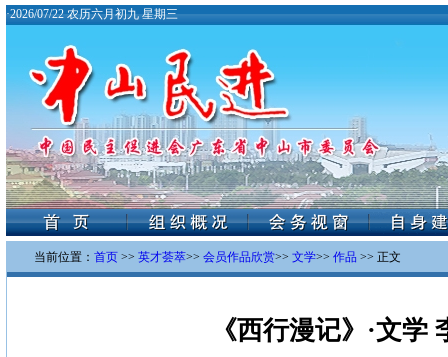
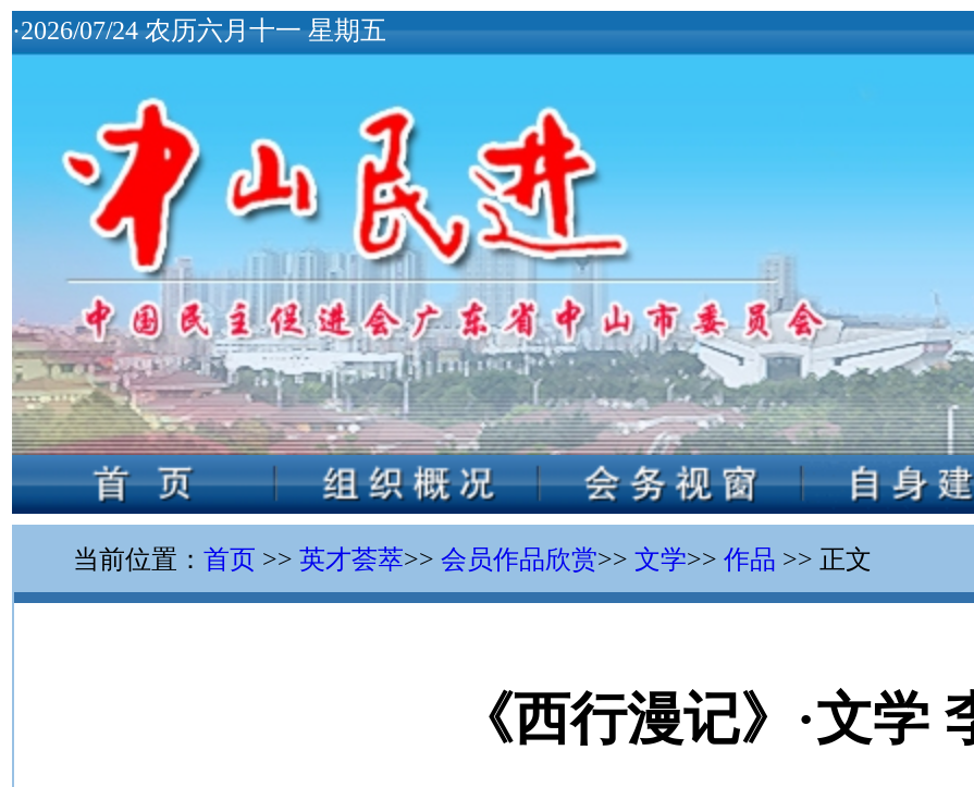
- ·2026/07/22 农历六月初九 星期三
+ ·2026/07/24 农历六月十一 星期五
